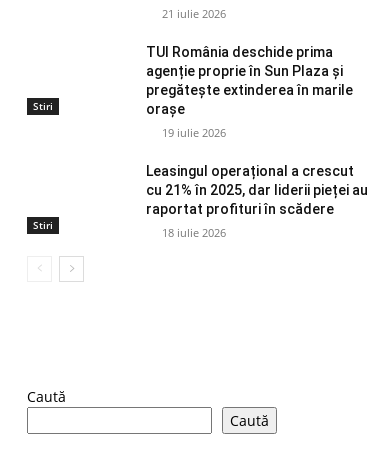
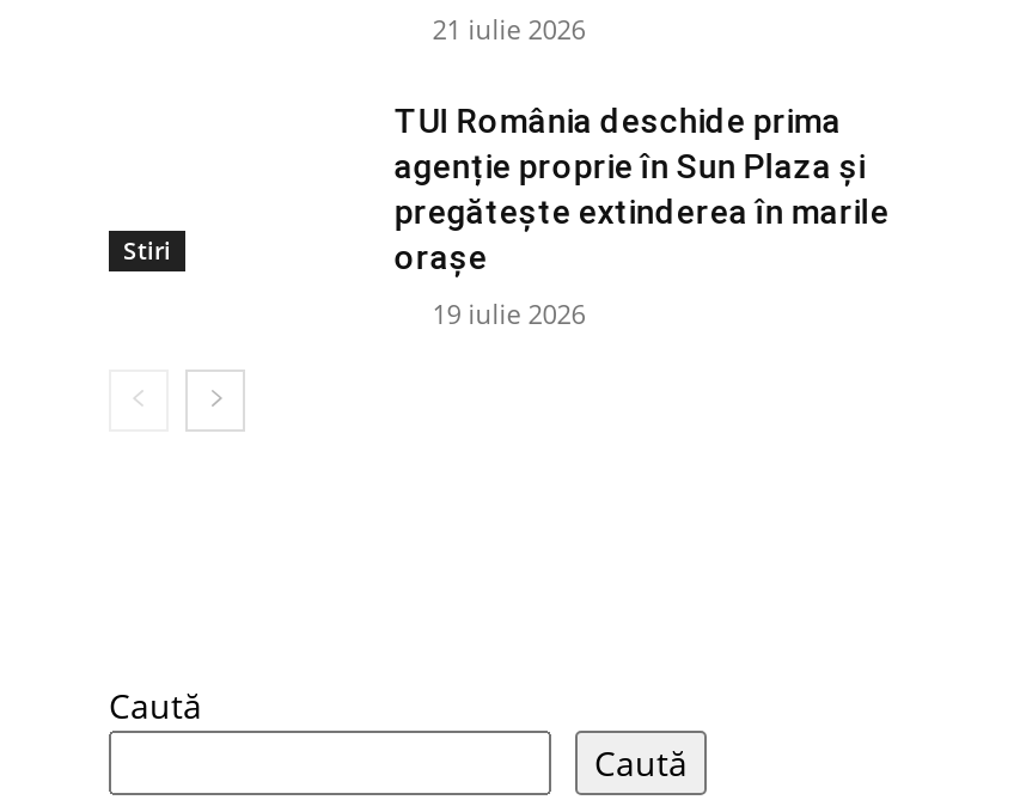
- Leasingul operațional a crescut
- cu 21% în 2025, dar liderii pieței au
- raportat profituri în scădere
- 18 iulie 2026

- Stiri
